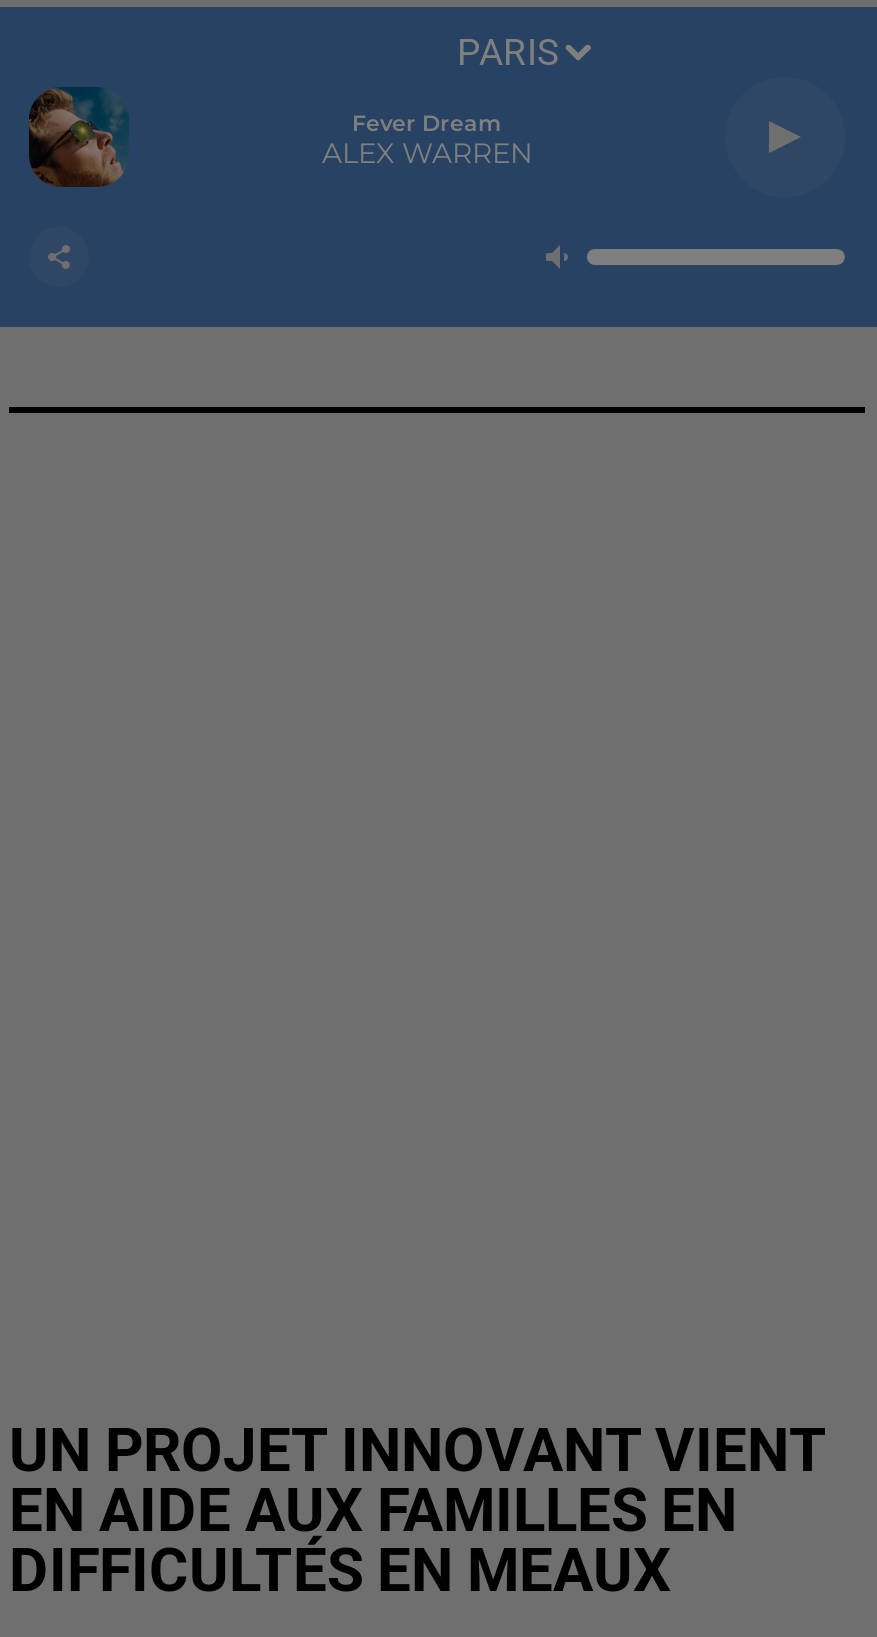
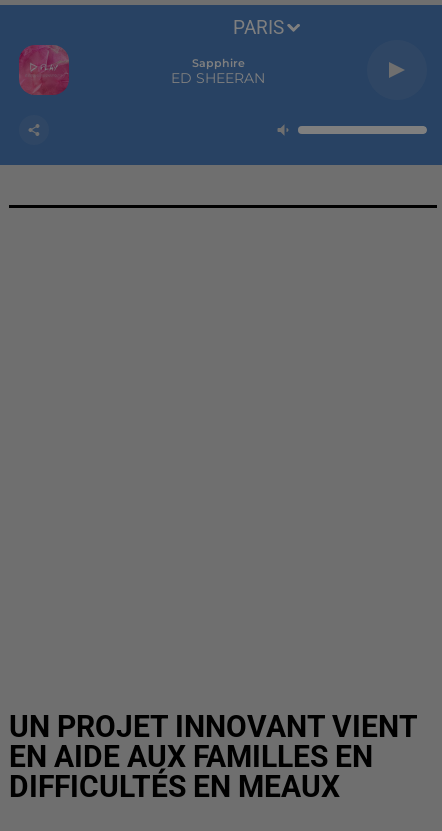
- [image]
+ [image]

- Fever Dream
- ALEX WARREN
+ Sapphire
+ ED SHEERAN
